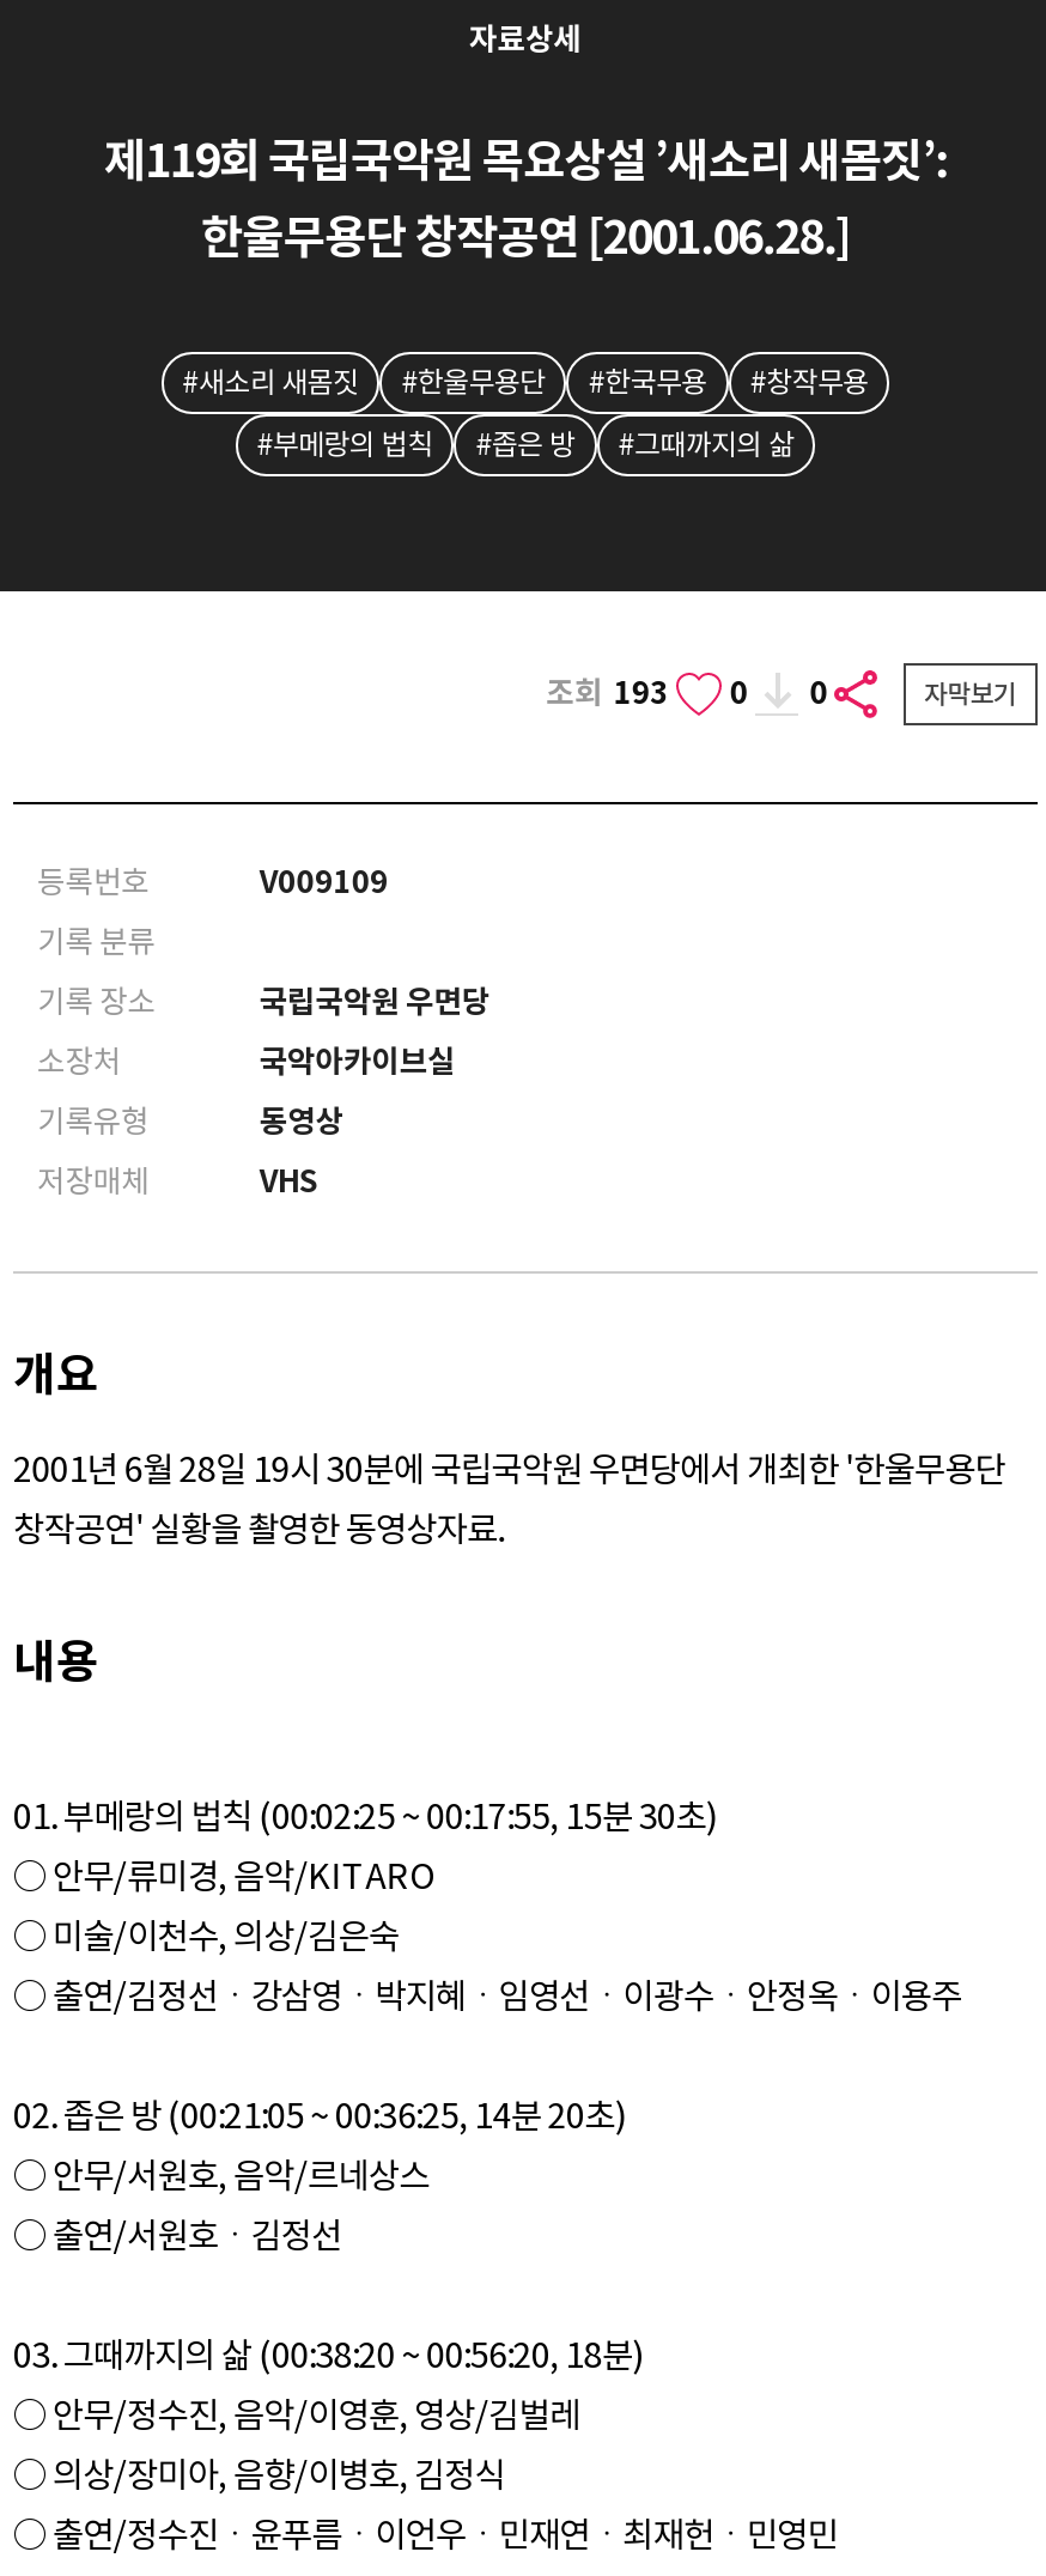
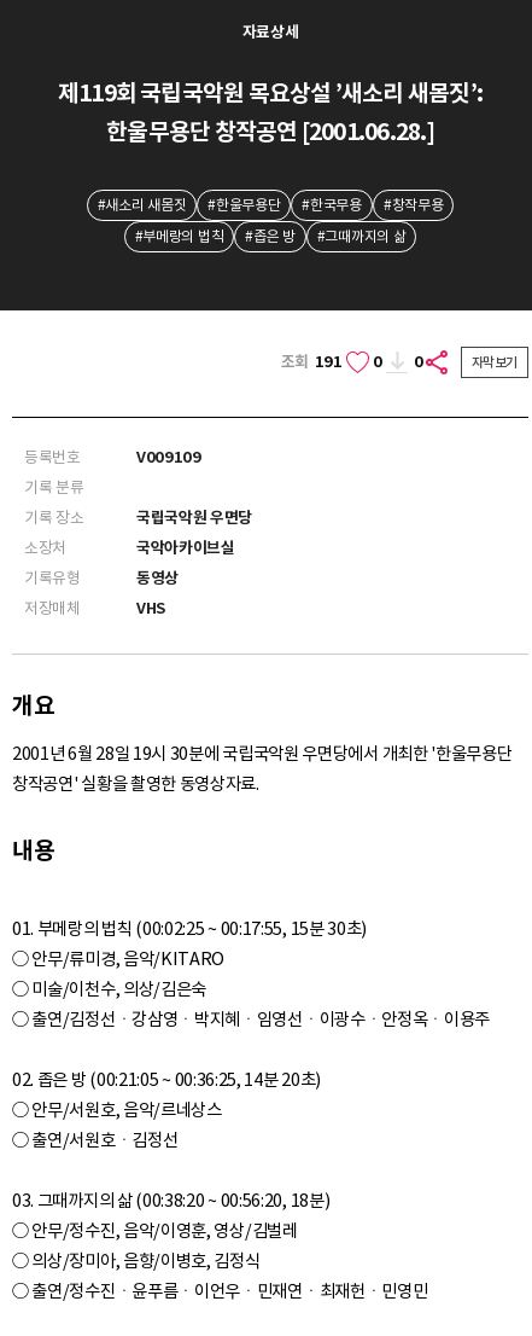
- 조회 193 0 0
+ 조회 191 0 0
